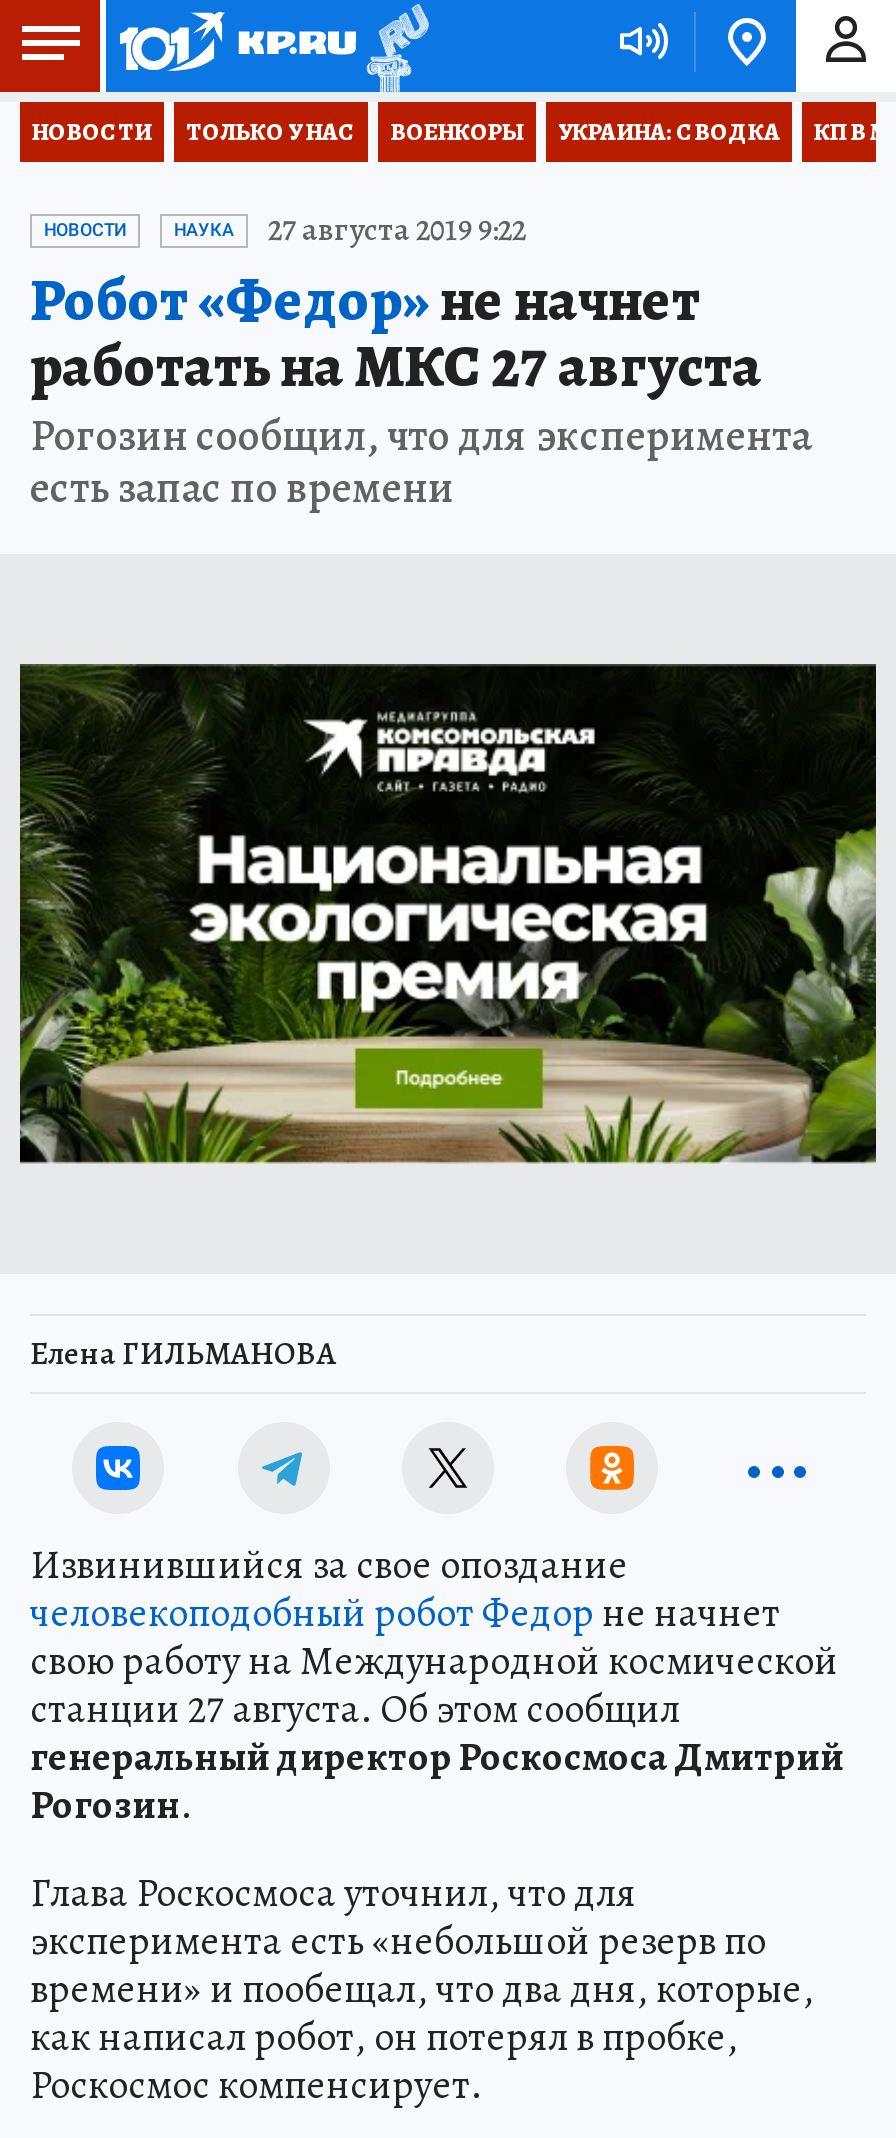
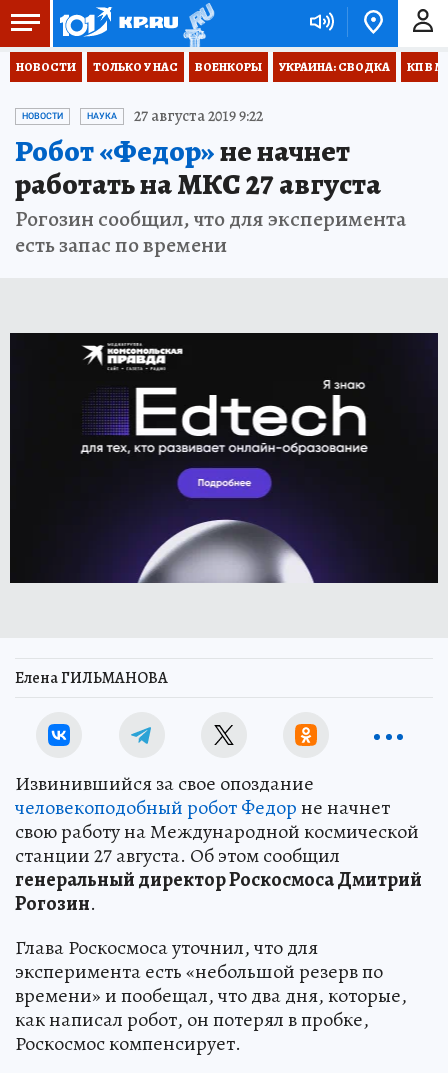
- [image]
+ [image]
